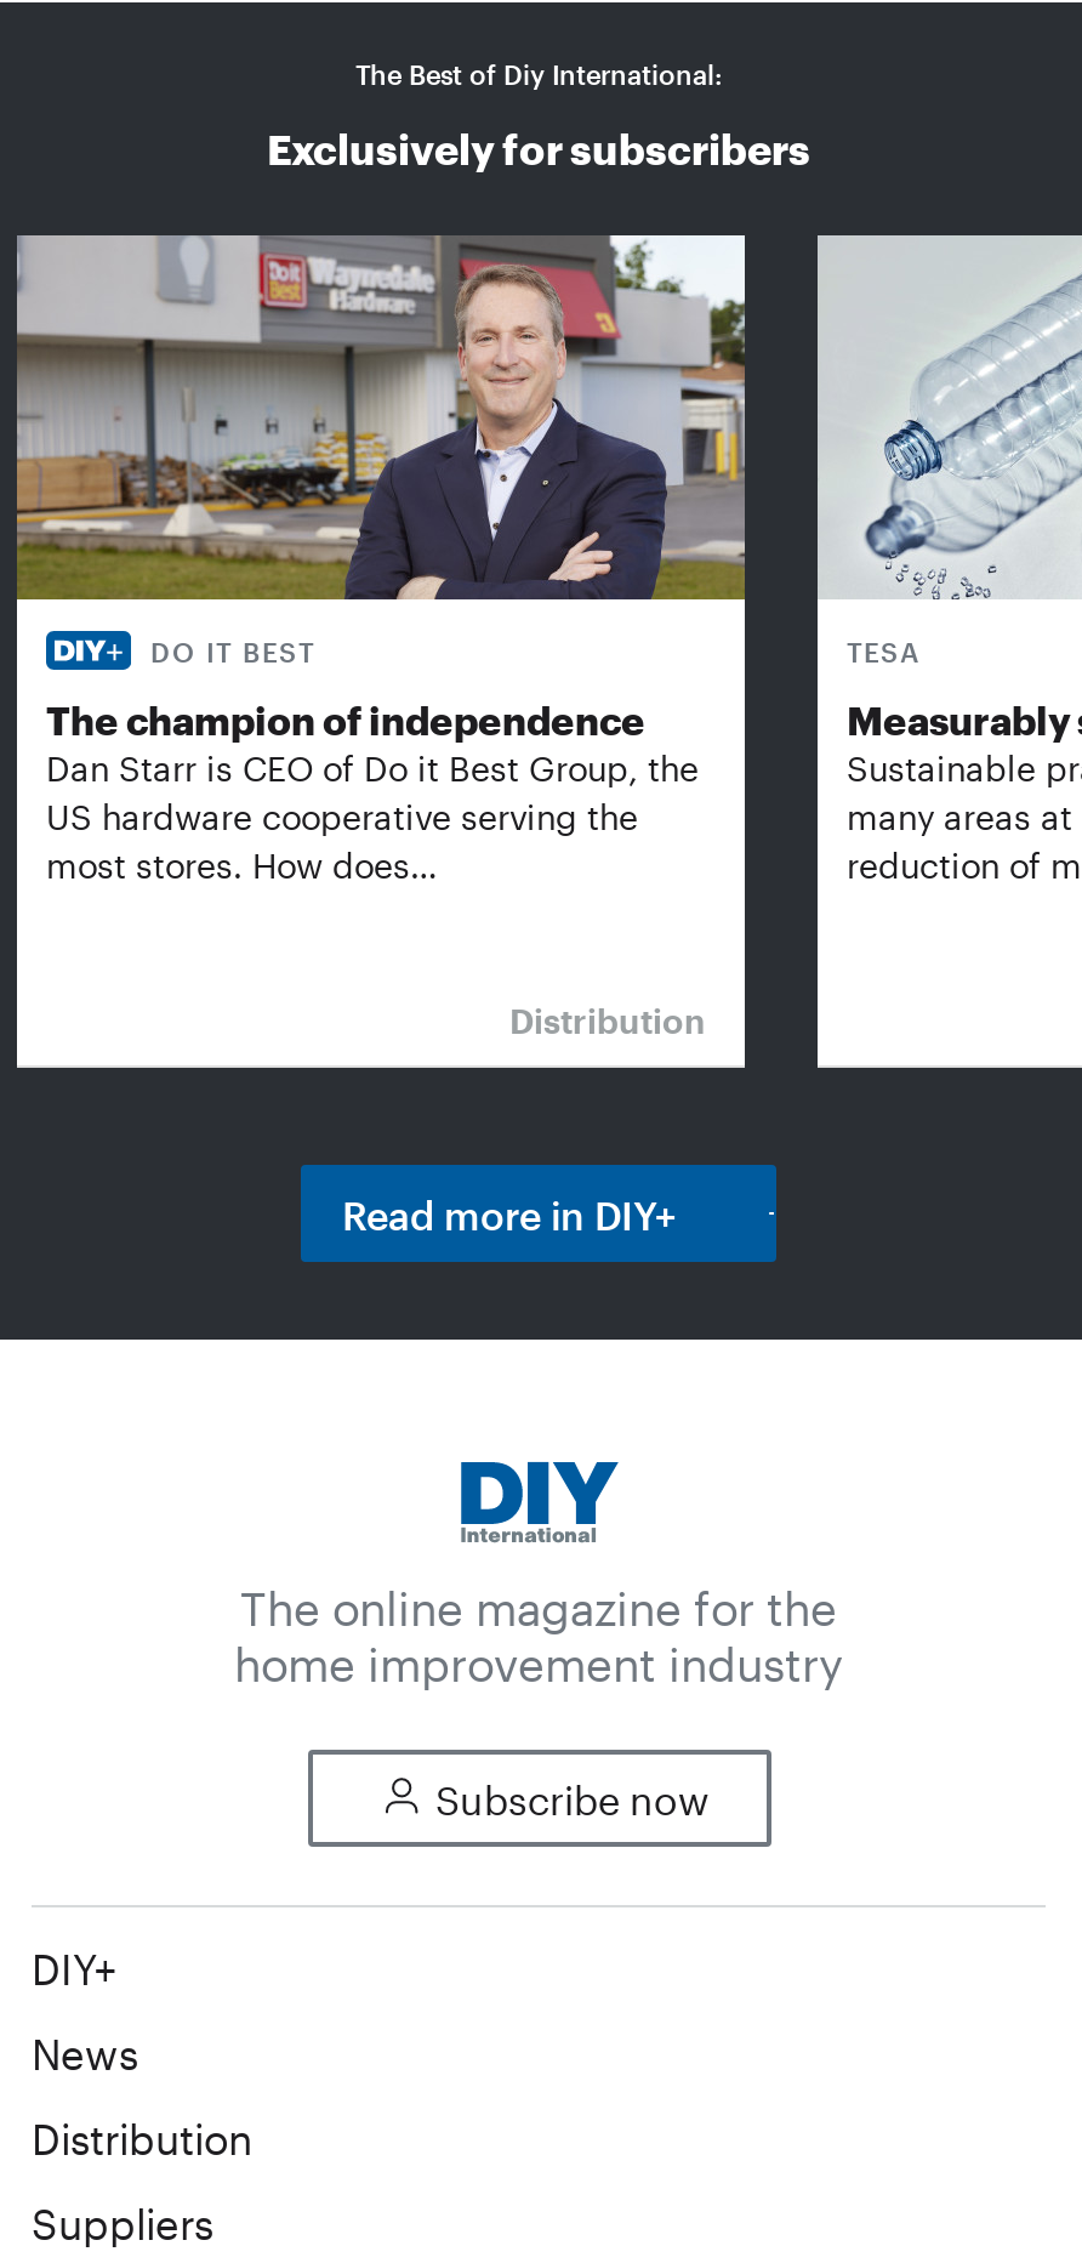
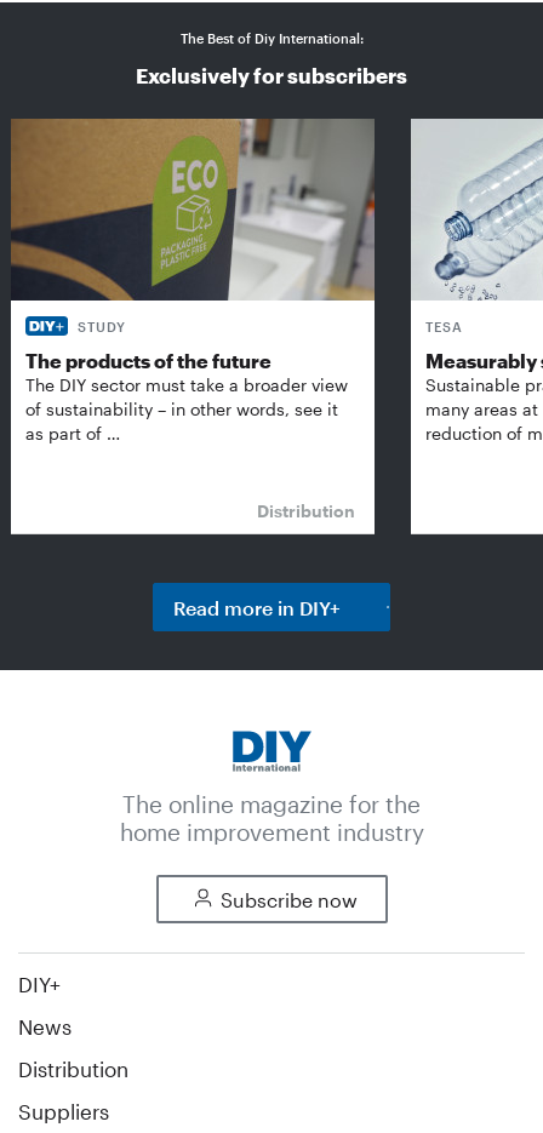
- [image]
- DO IT BEST
+ [image]
+ STUDY

- The champion of independence
- Dan Starr is CEO of Do it Best Group, the
- US hardware cooperative serving the
- most stores. How does…
+ The products of the future
+ The DIY sector must take a broader view
+ of sustainability – in other words, see it
+ as part of …
